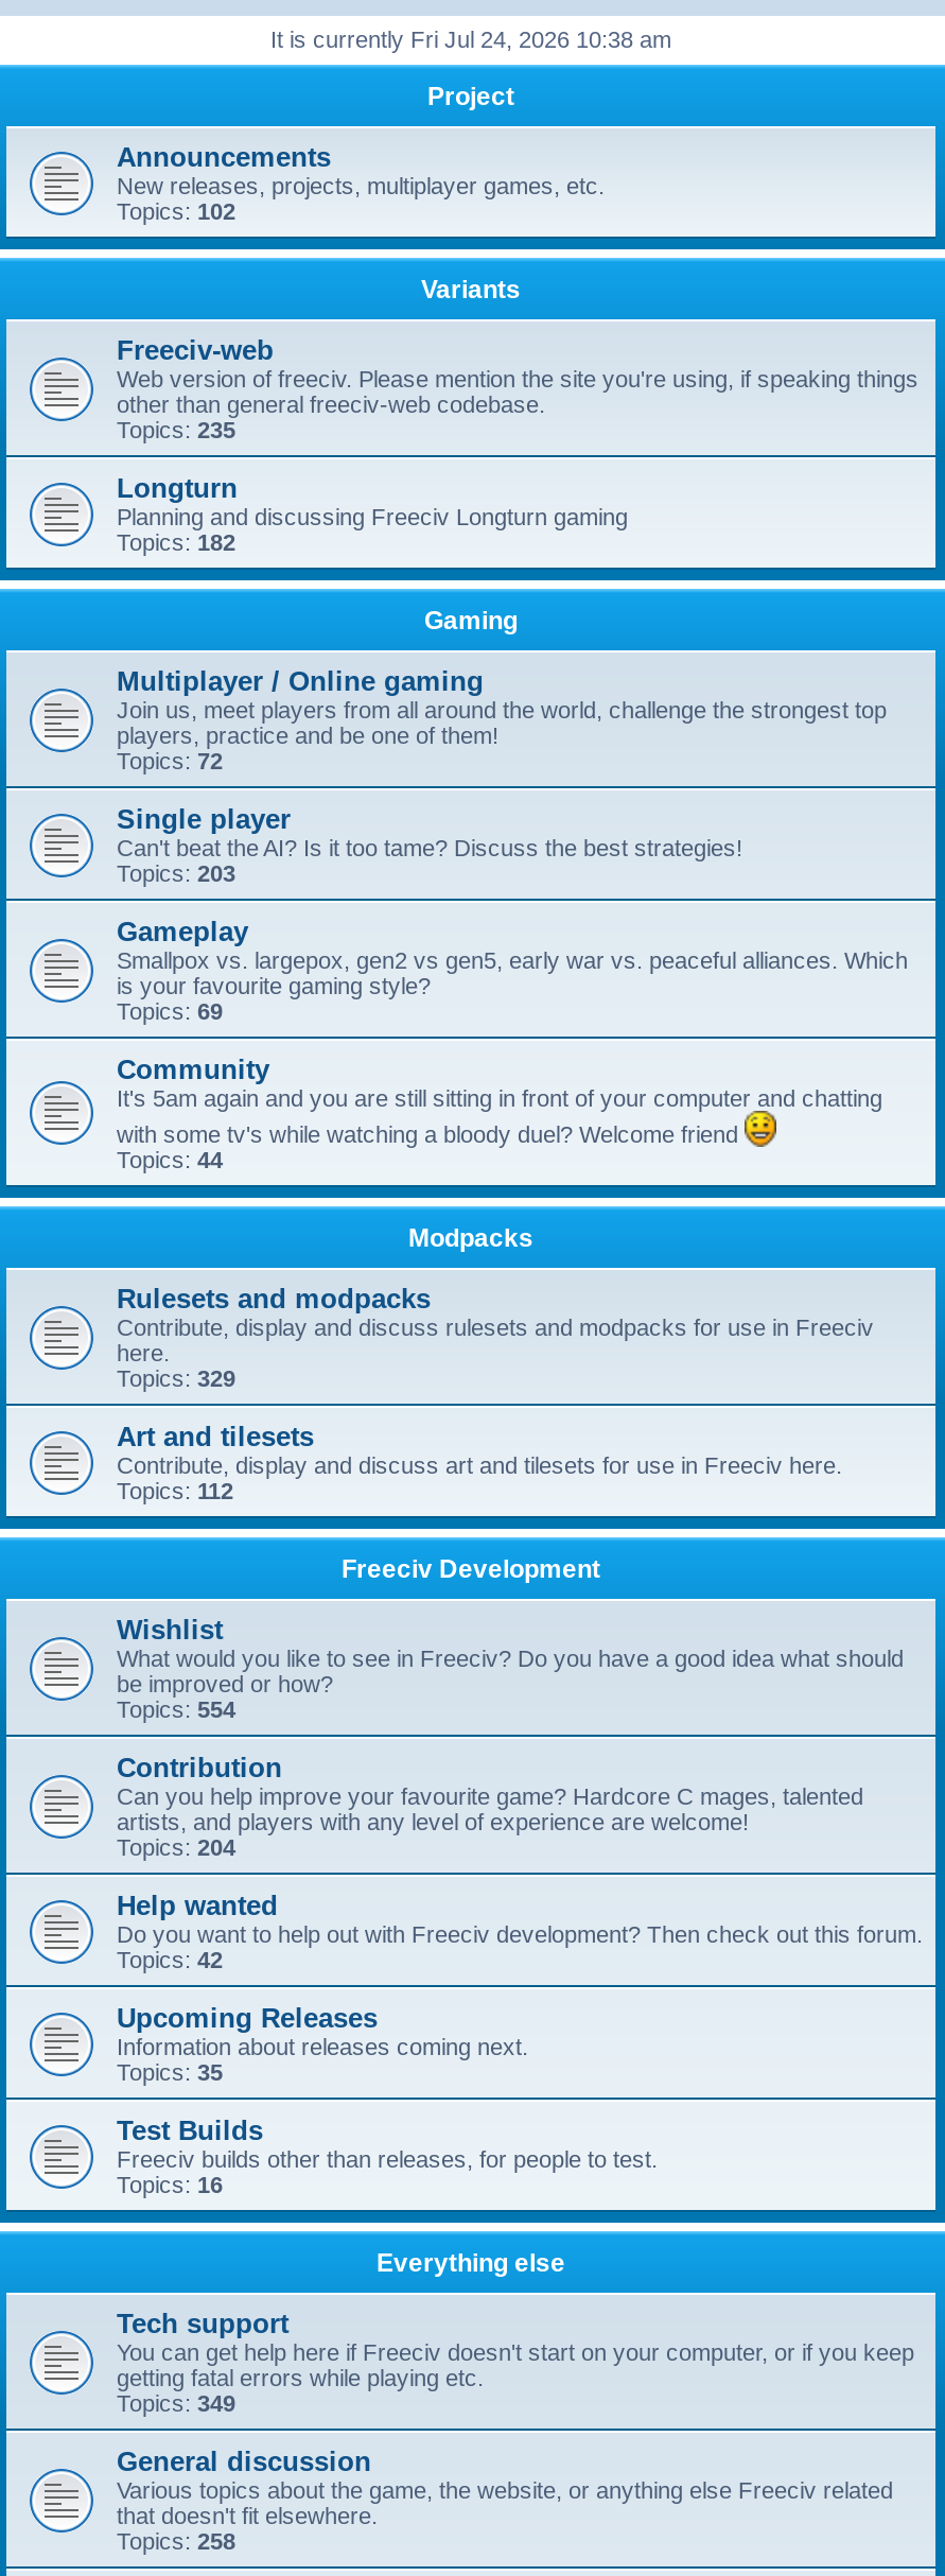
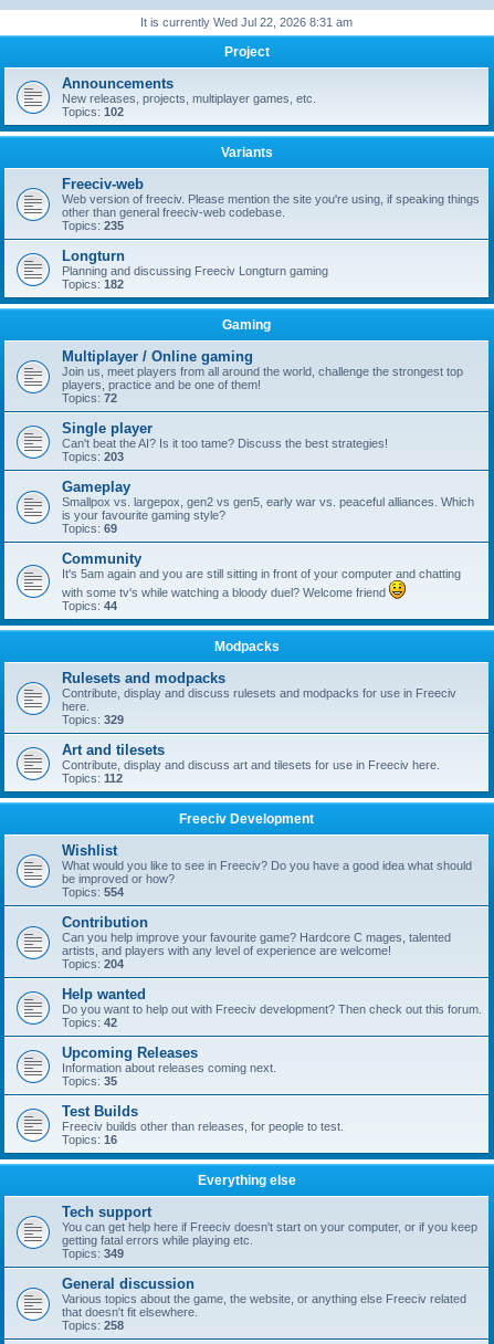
- It is currently Fri Jul 24, 2026 10:38 am
+ It is currently Wed Jul 22, 2026 8:31 am
